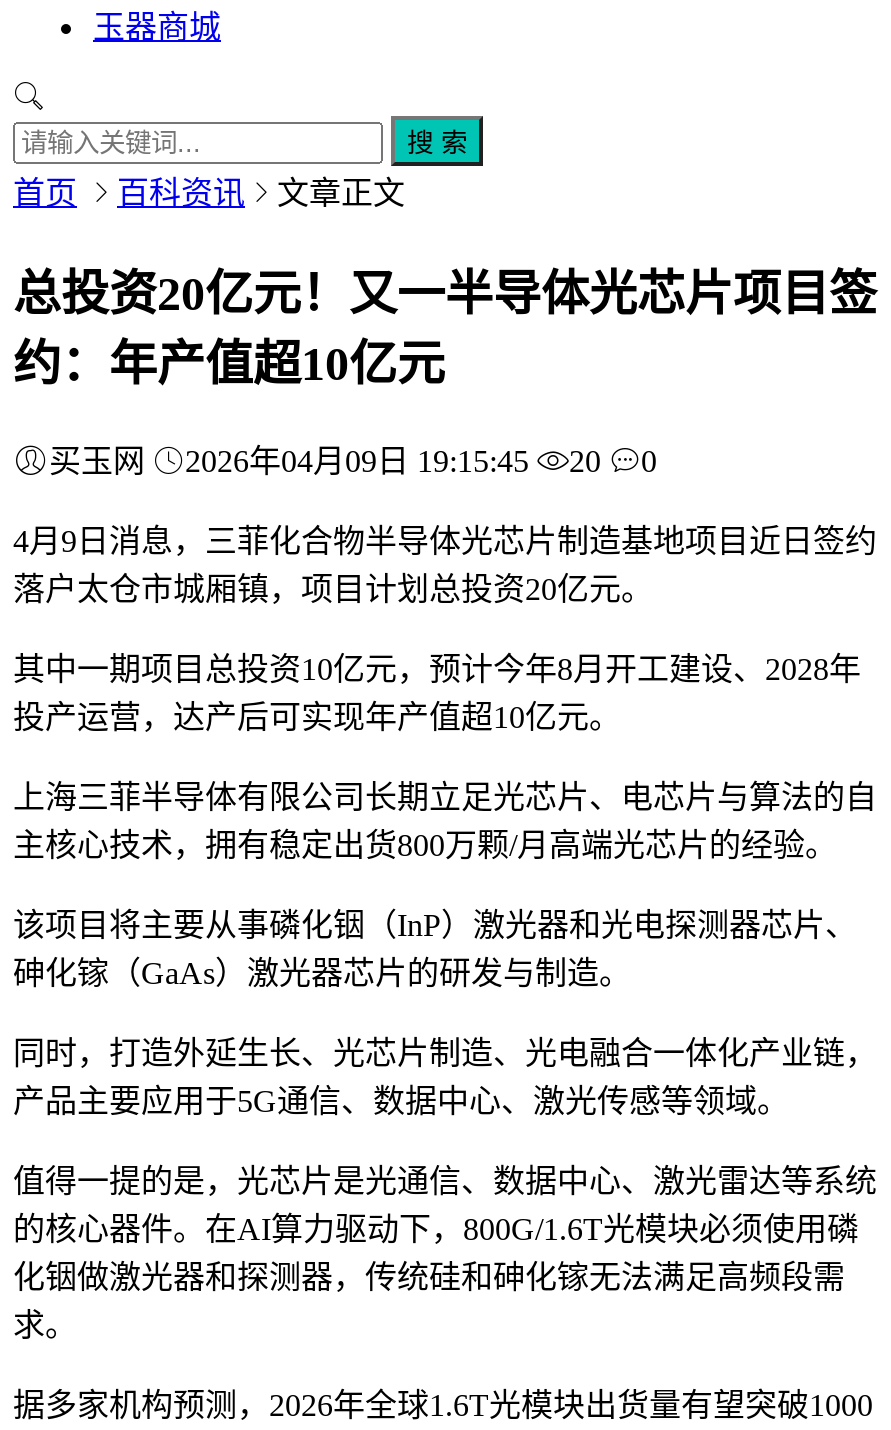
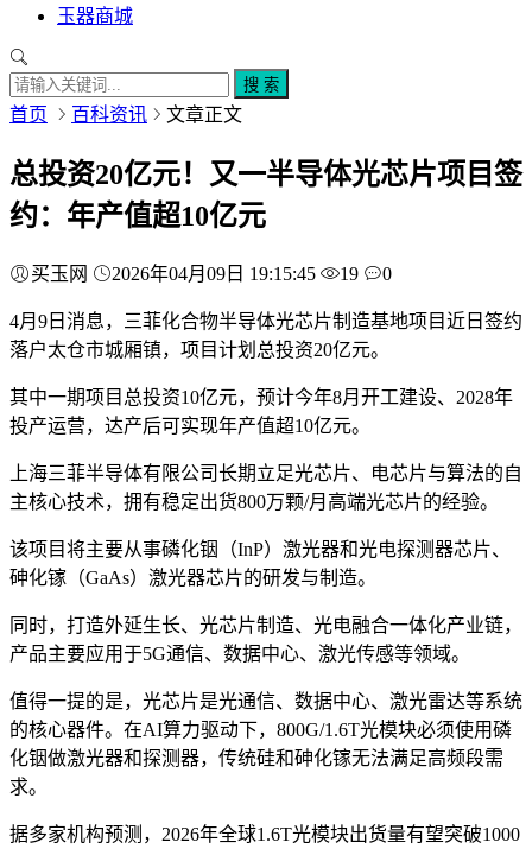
- 买玉网 2026年04月09日 19:15:45 20 0
+ 买玉网 2026年04月09日 19:15:45 19 0
